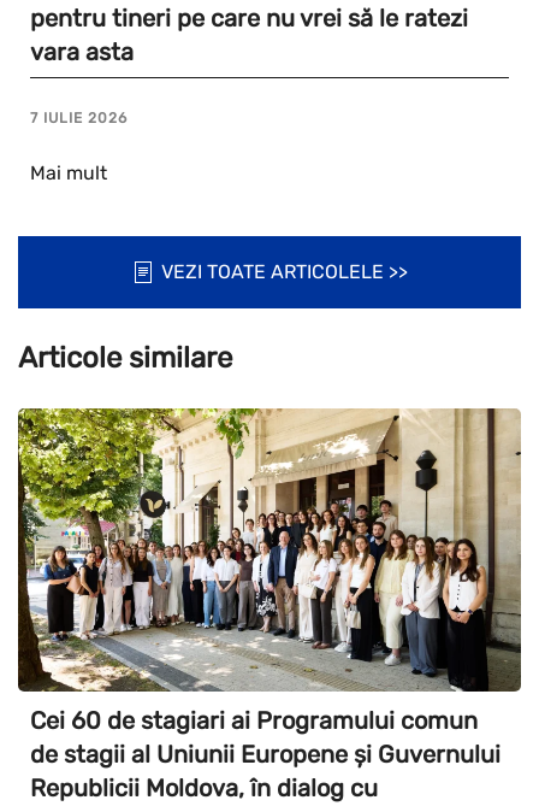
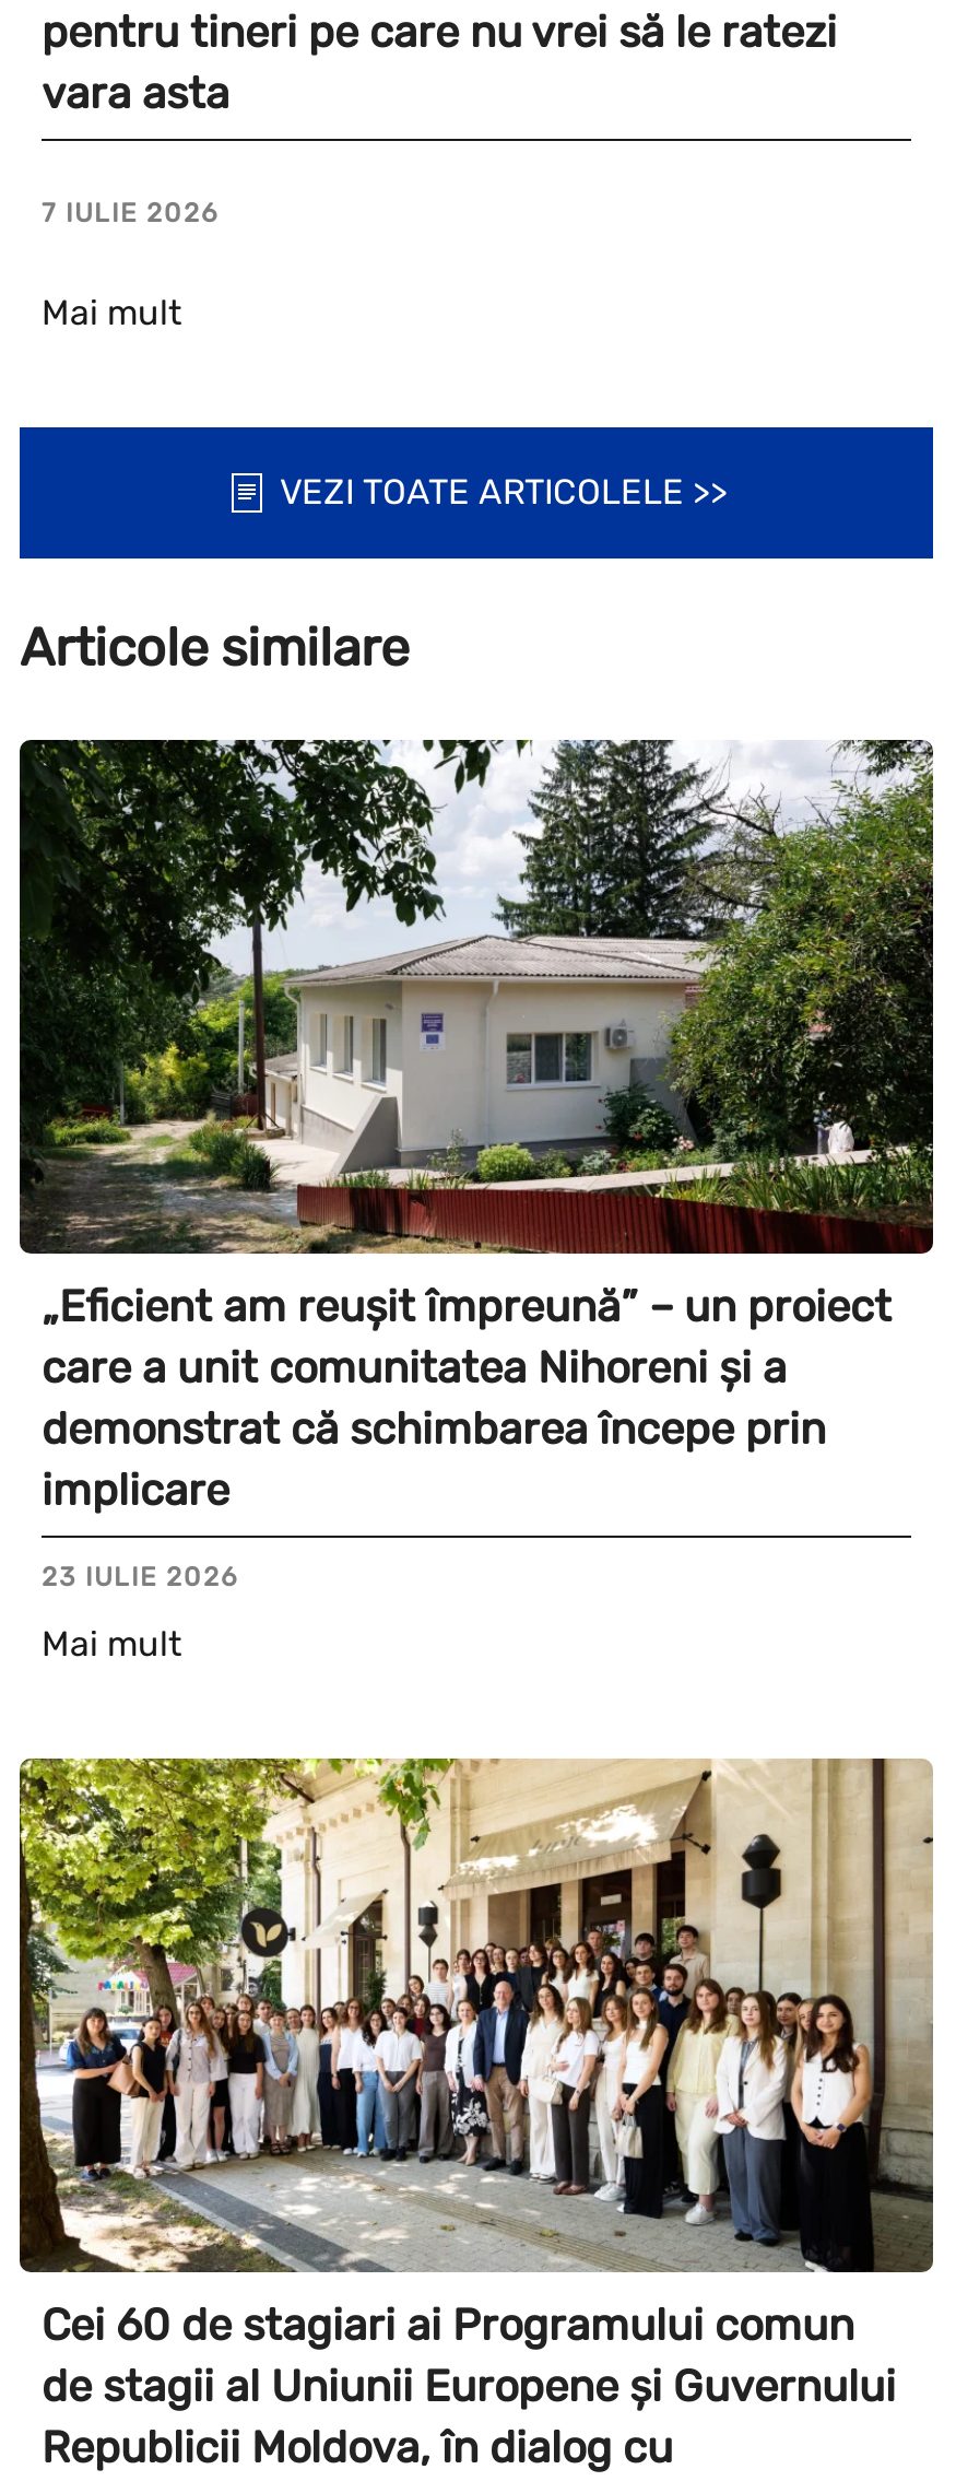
+ [image]
+ „Eficient am reușit împreună” – un proiect
+ care a unit comunitatea Nihoreni și a
+ demonstrat că schimbarea începe prin
+ implicare
+ 23 IULIE 2026
+ Mai mult
